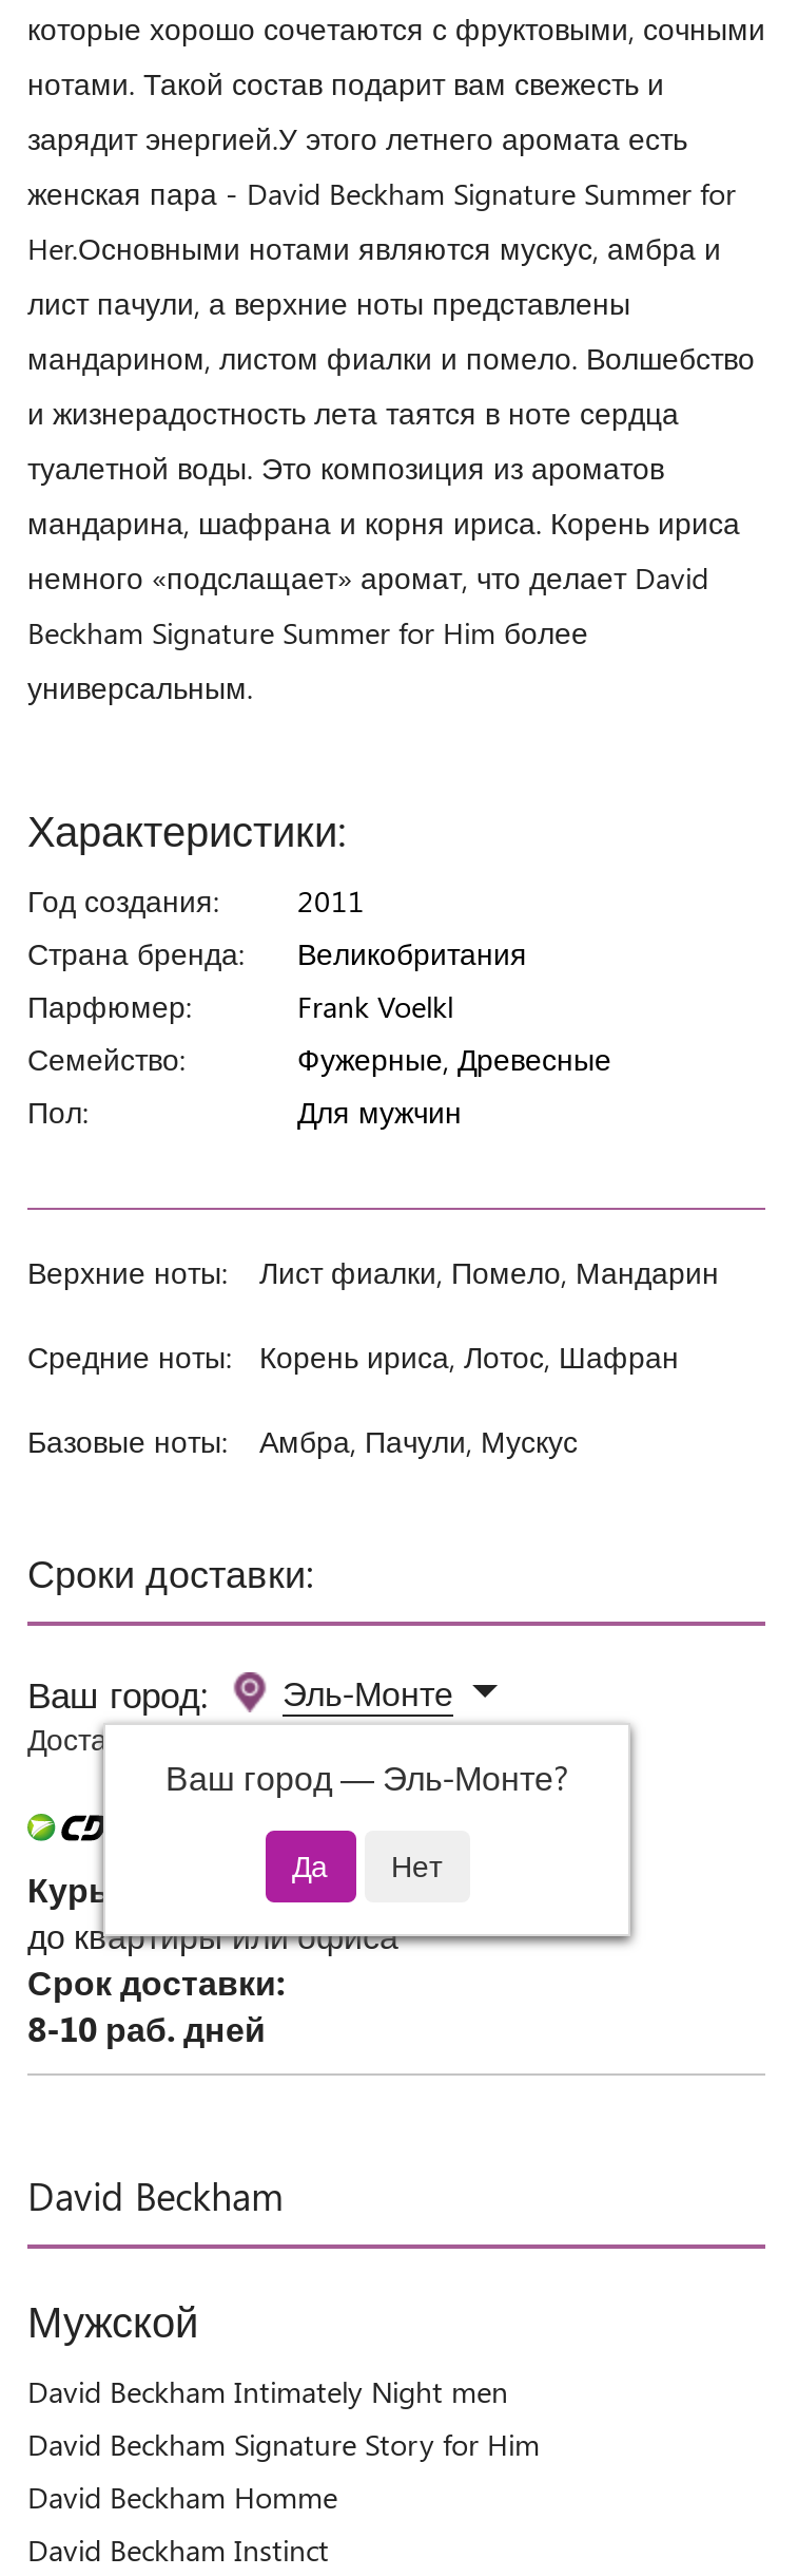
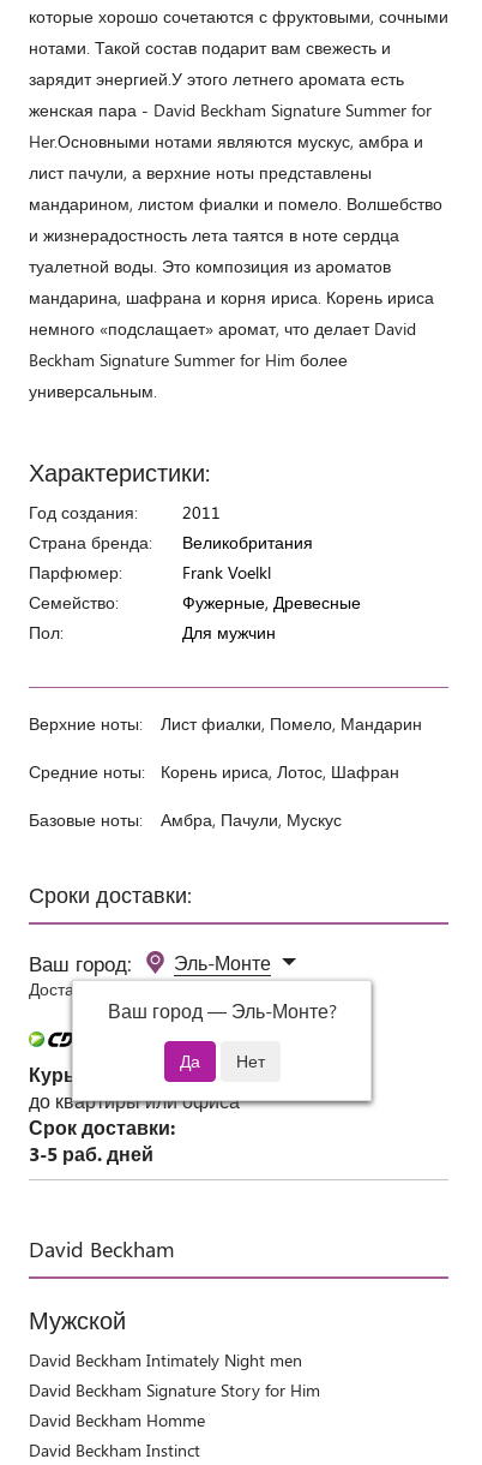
- 8-10 раб. дней
+ 3-5 раб. дней
